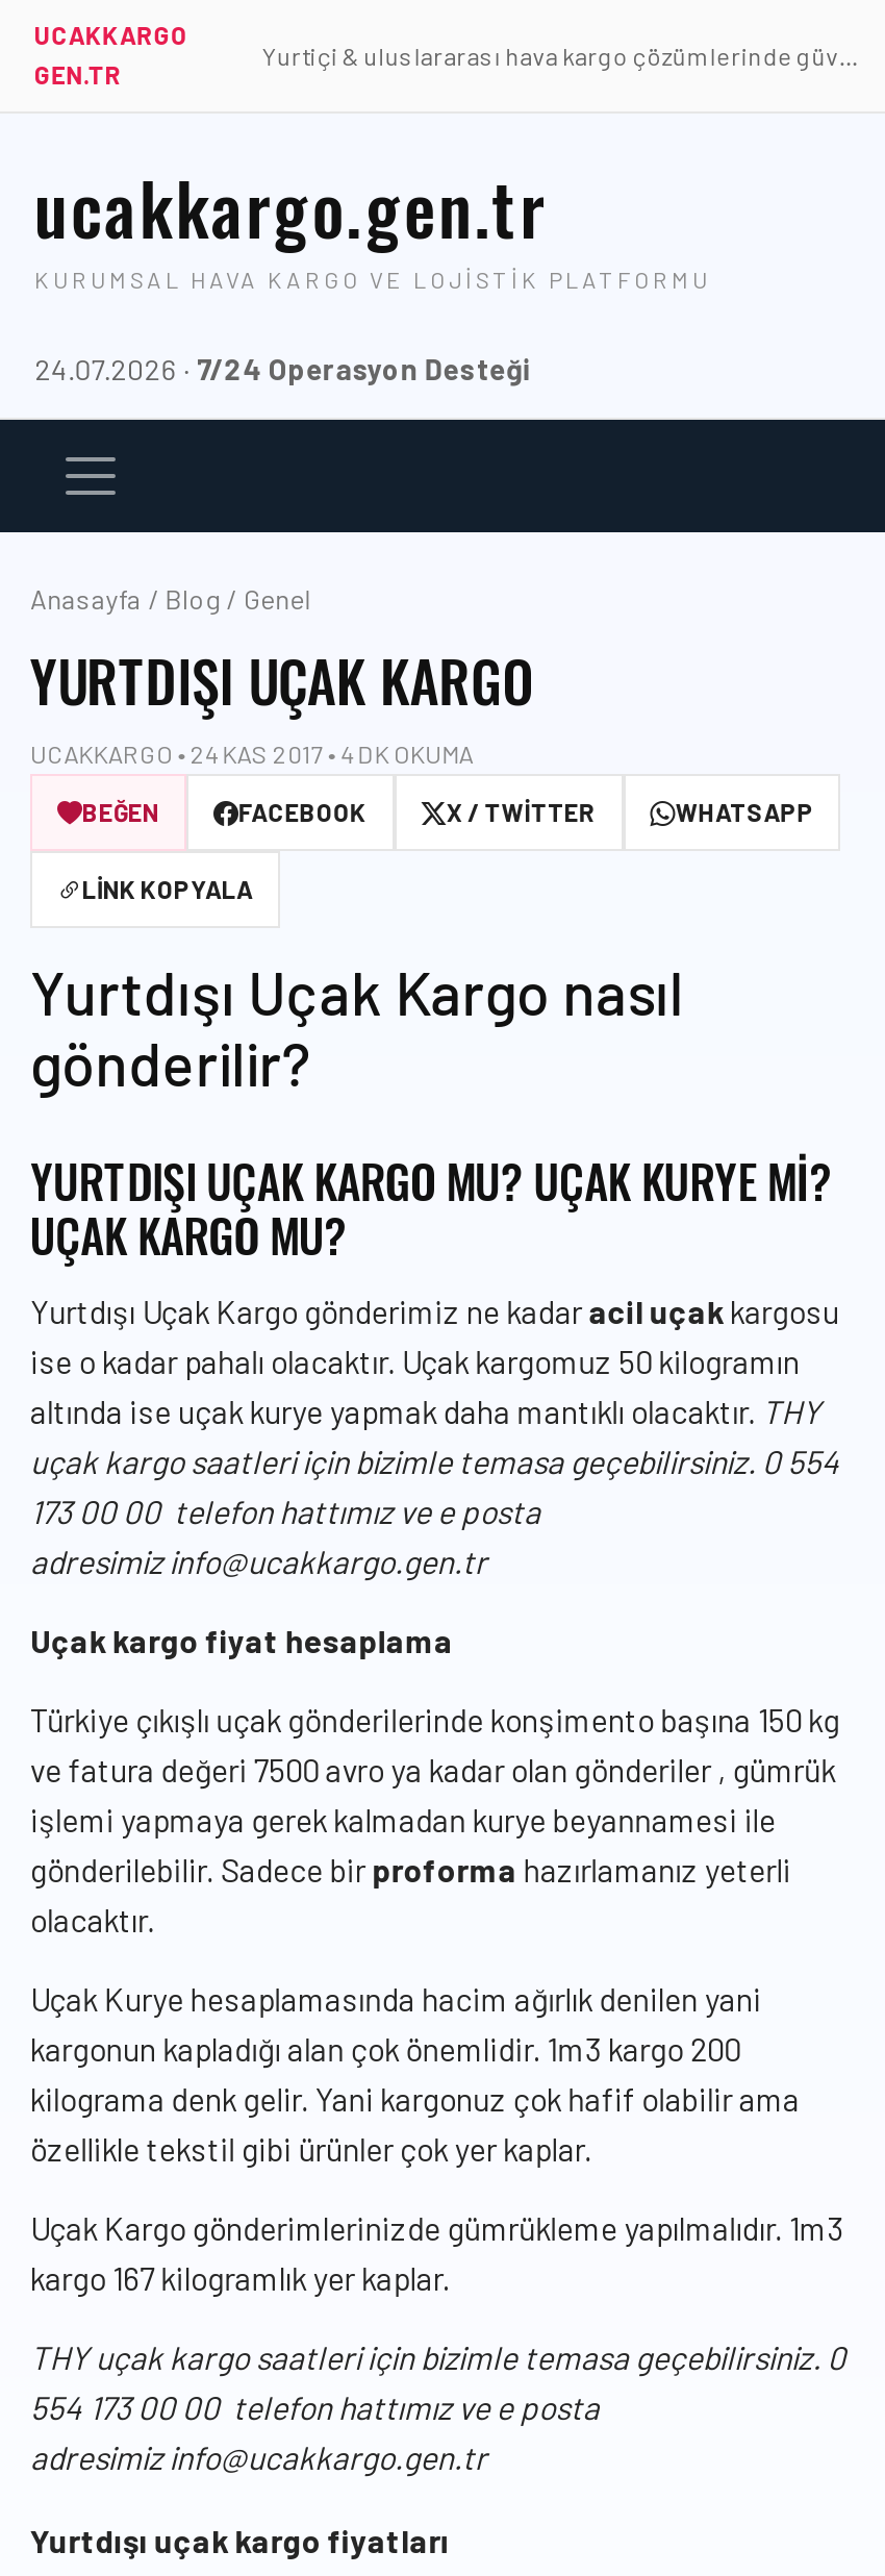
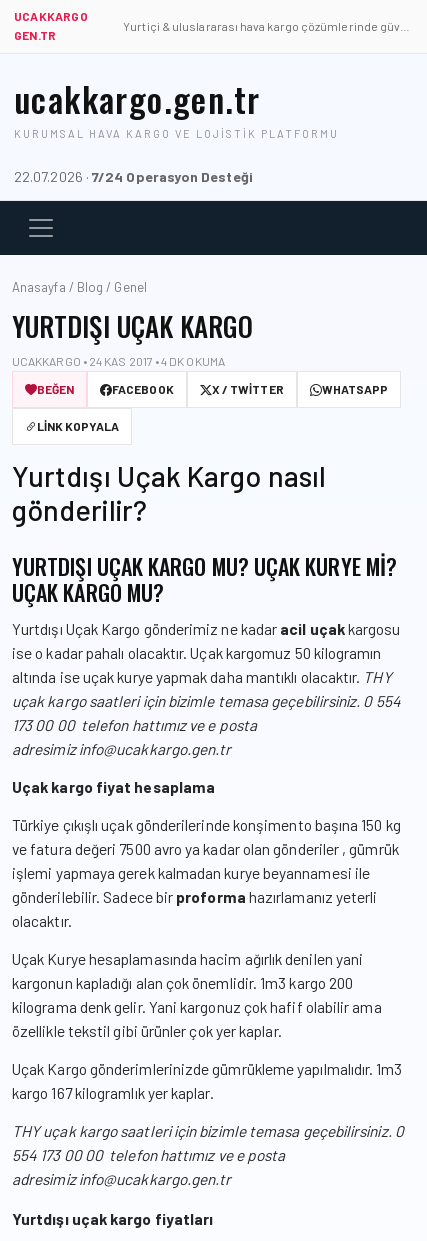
- 24.07.2026 · 7/24 Operasyon Desteği
+ 22.07.2026 · 7/24 Operasyon Desteği
